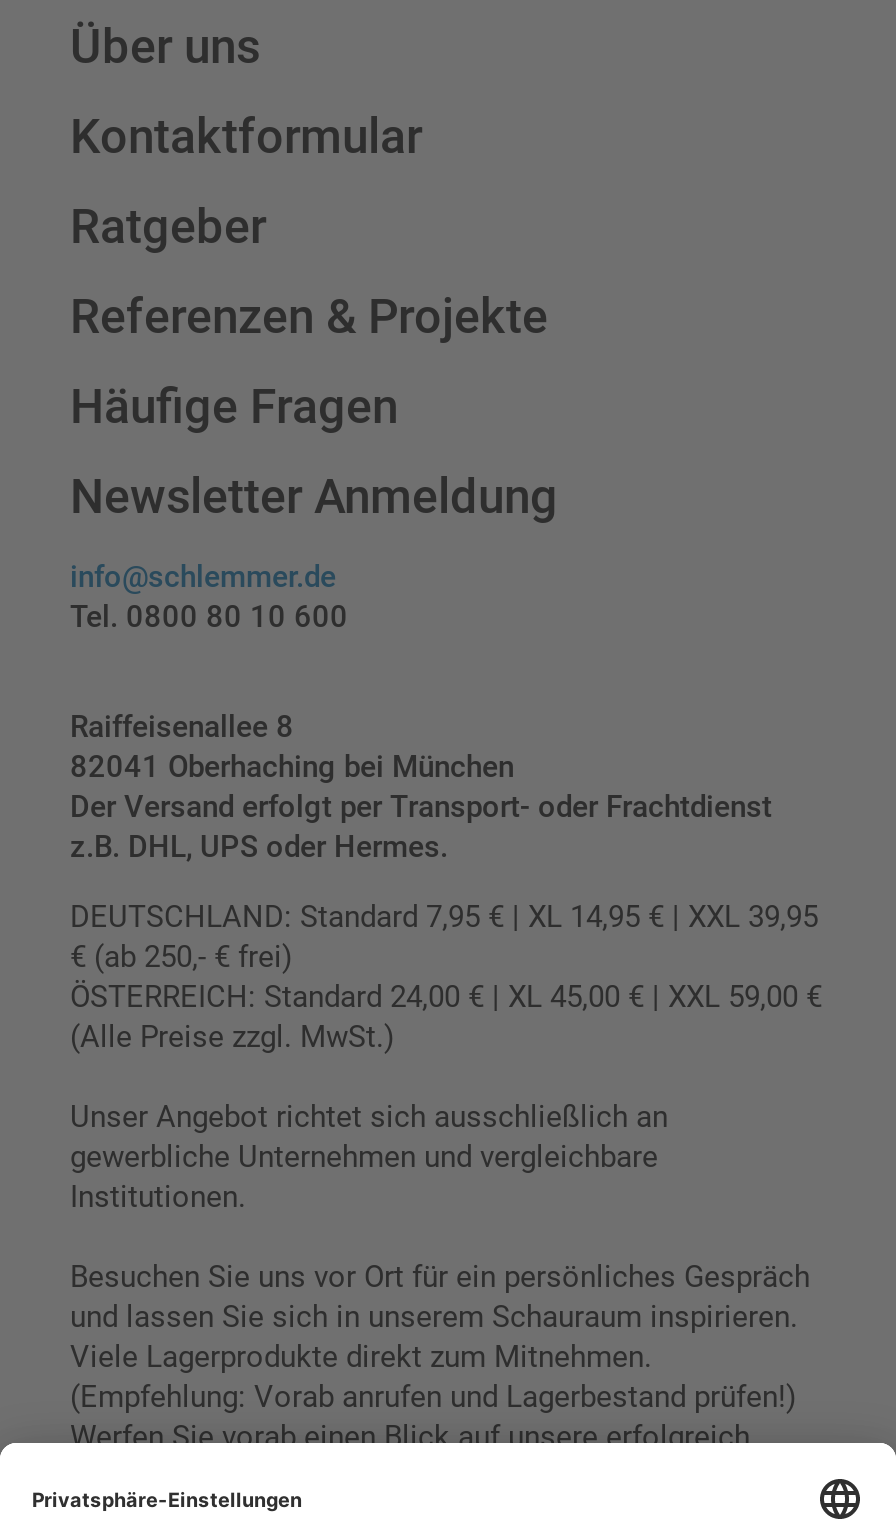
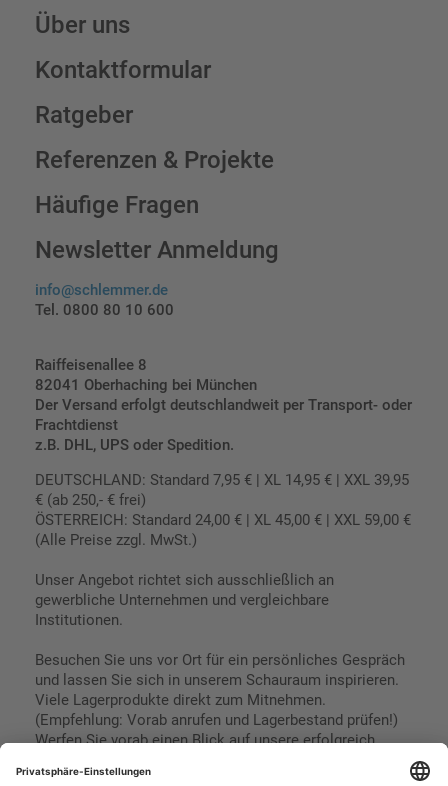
- Der Versand erfolgt per Transport- oder Frachtdienst
- z.B. DHL, UPS oder Hermes.
+ Der Versand erfolgt deutschlandweit per Transport- oder
+ Frachtdienst
+ z.B. DHL, UPS oder Spedition.
